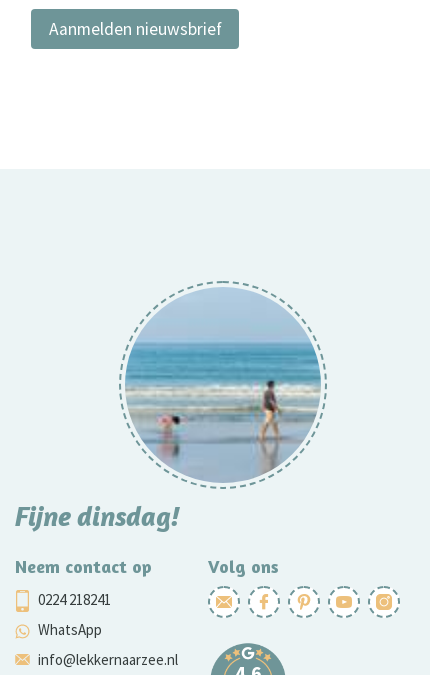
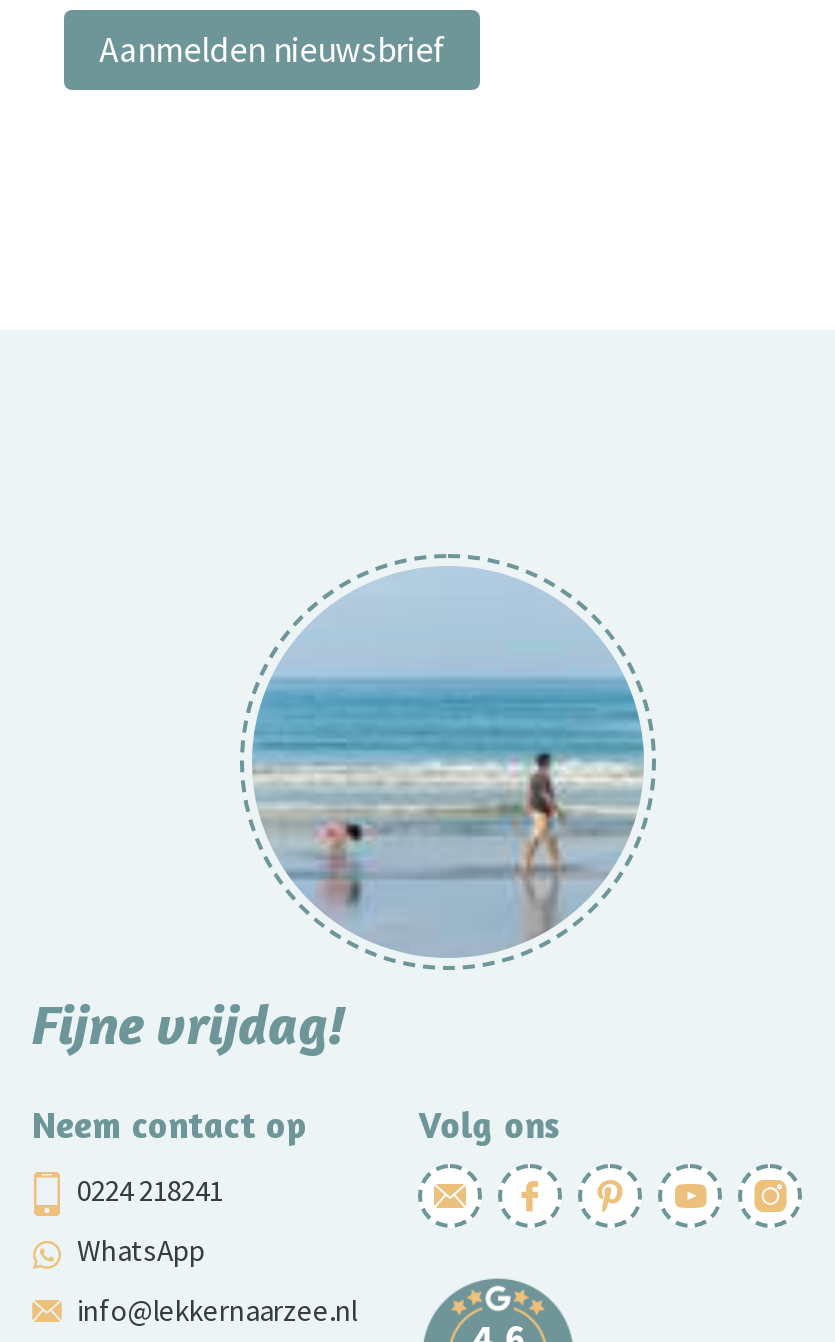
- Fijne dinsdag!
+ Fijne vrijdag!
